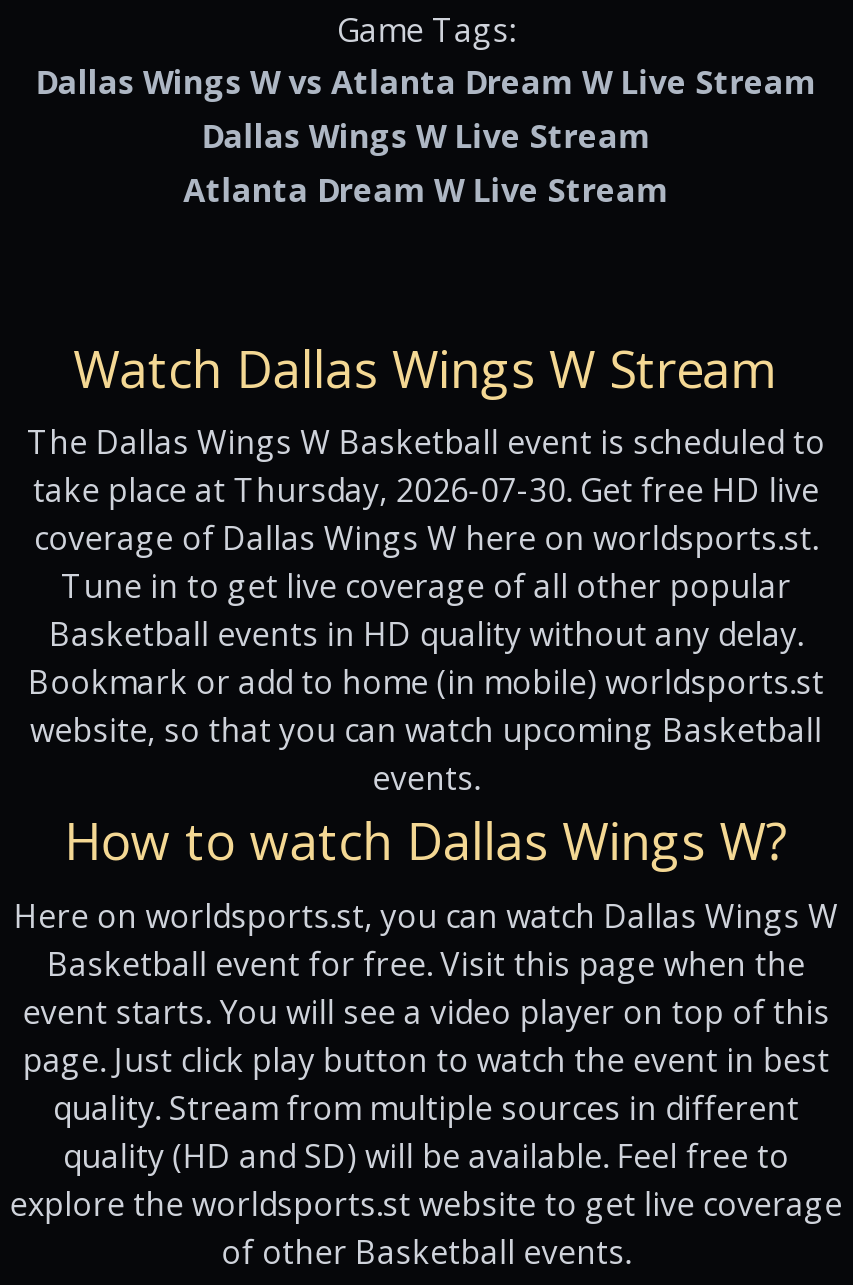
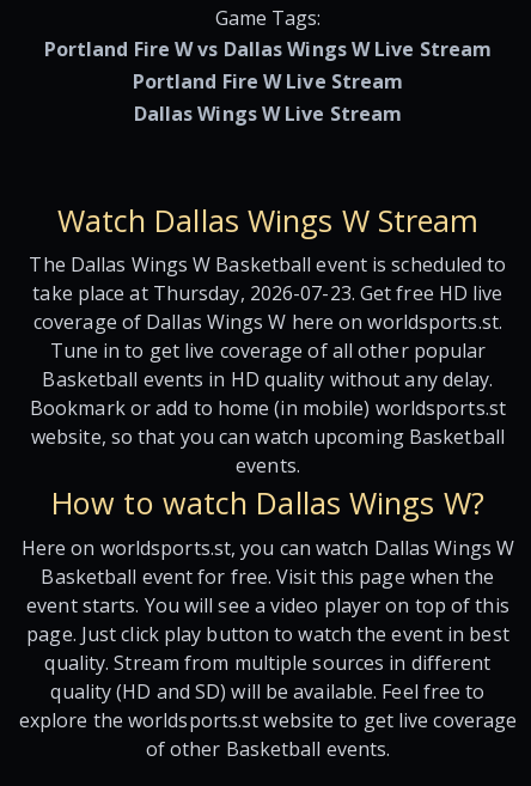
- Dallas Wings W vs Atlanta Dream W Live Stream
+ Portland Fire W vs Dallas Wings W Live Stream
+ Portland Fire W Live Stream

moved down: Dallas Wings W Live Stream

- Atlanta Dream W Live Stream

- take place at Thursday, 2026-07-30. Get free HD live
+ take place at Thursday, 2026-07-23. Get free HD live
